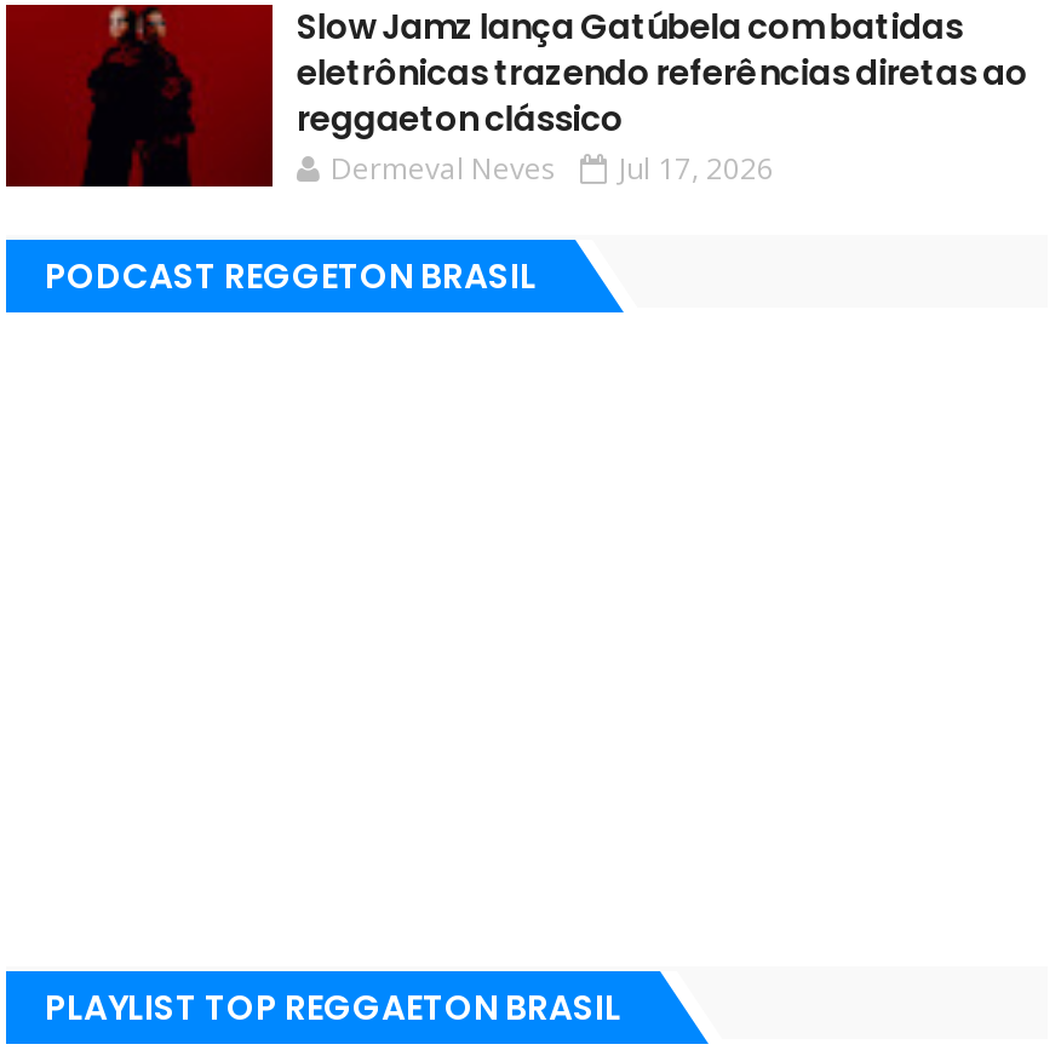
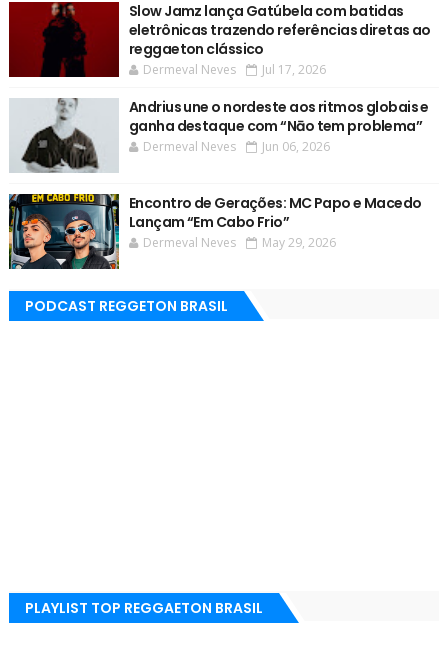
+ [image]

+ [image]
+ Andrius une o nordeste aos ritmos globais e
+ ganha destaque com “Nāo tem problema’’
+ Dermeval Neves
+ Jun 06, 2026
+ Encontro de Gerações: MC Papo e Macedo
+ Lançam “Em Cabo Frio”
+ Dermeval Neves
+ May 29, 2026
